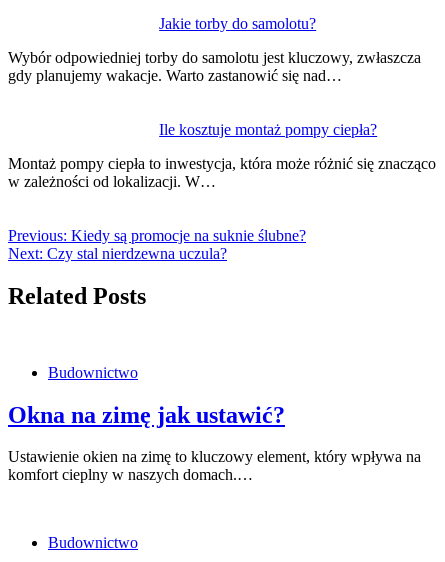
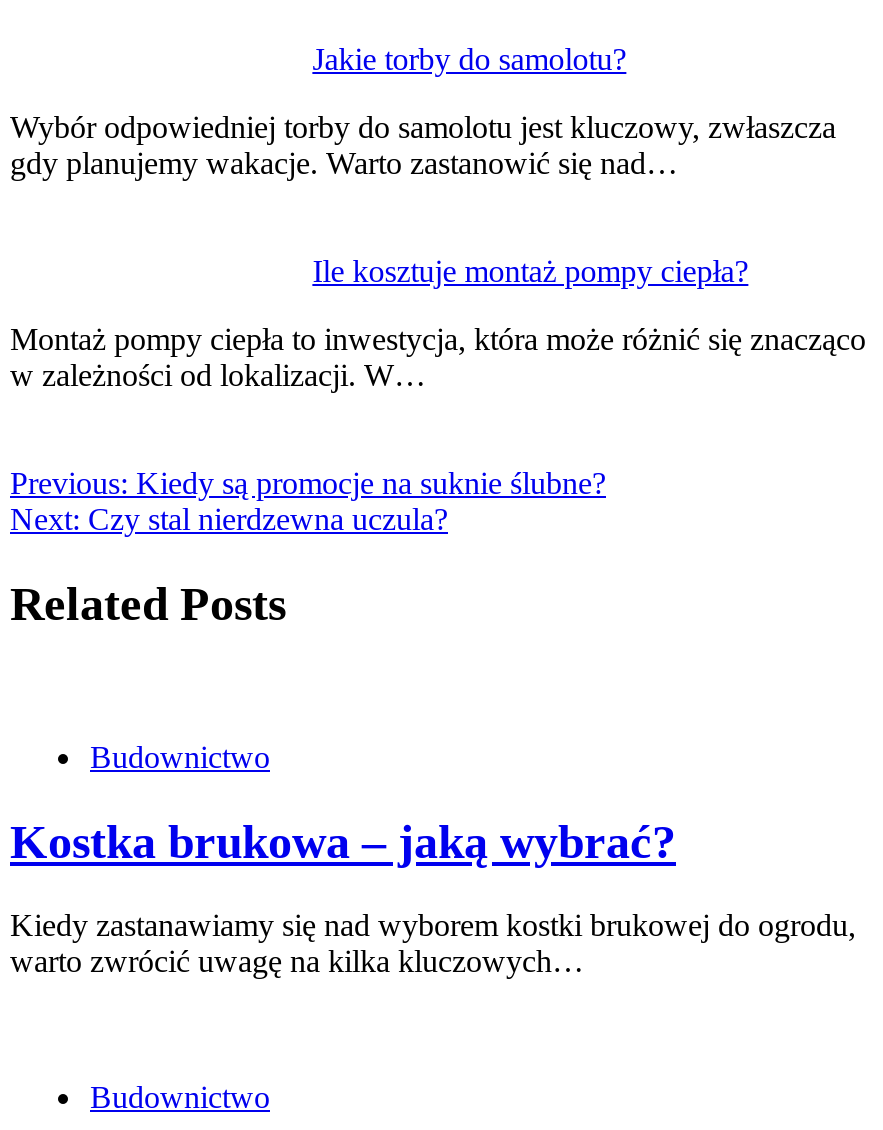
- Okna na zimę jak ustawić?
+ Kostka brukowa – jaką wybrać?

- Ustawienie okien na zimę to kluczowy element, który wpływa na
- komfort cieplny w naszych domach.…
+ Kiedy zastanawiamy się nad wyborem kostki brukowej do ogrodu,
+ warto zwrócić uwagę na kilka kluczowych…
